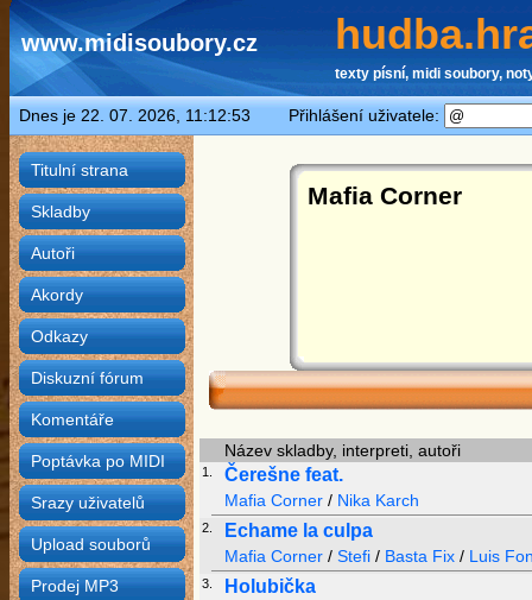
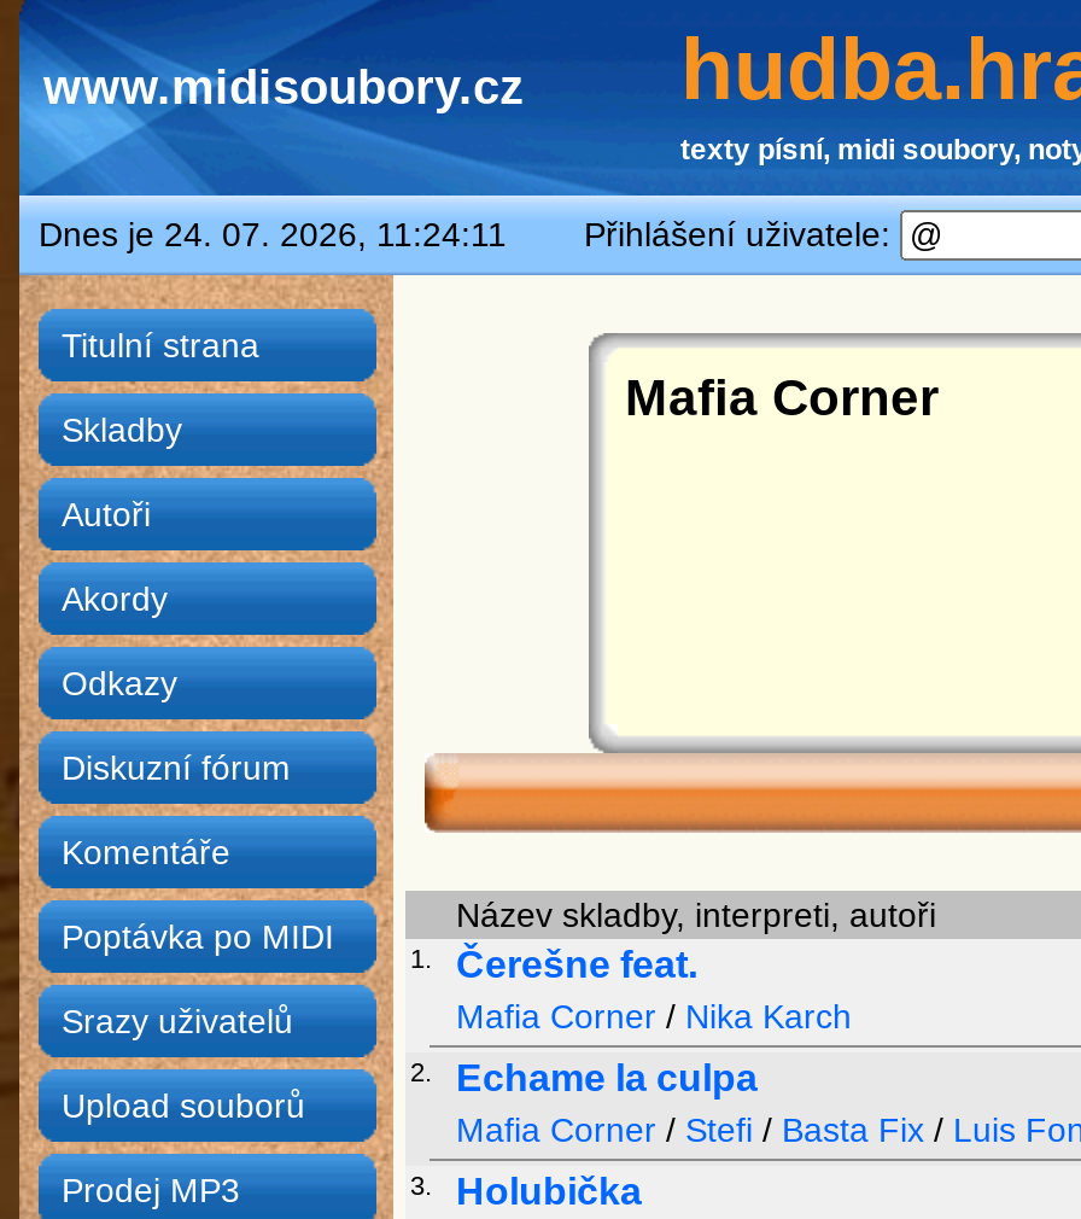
- Dnes je 22. 07. 2026, 11:12:53 Přihlášení uživatele:
+ Dnes je 24. 07. 2026, 11:24:11 Přihlášení uživatele:
